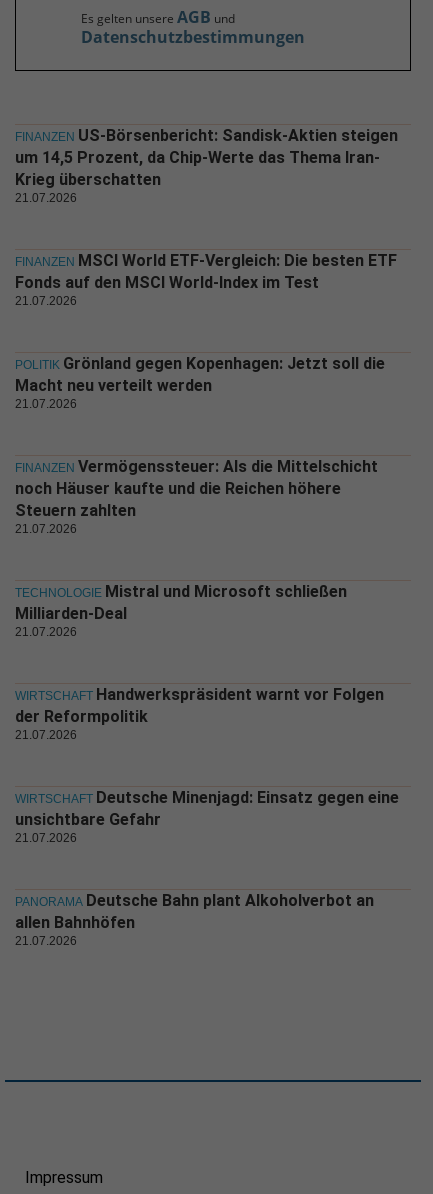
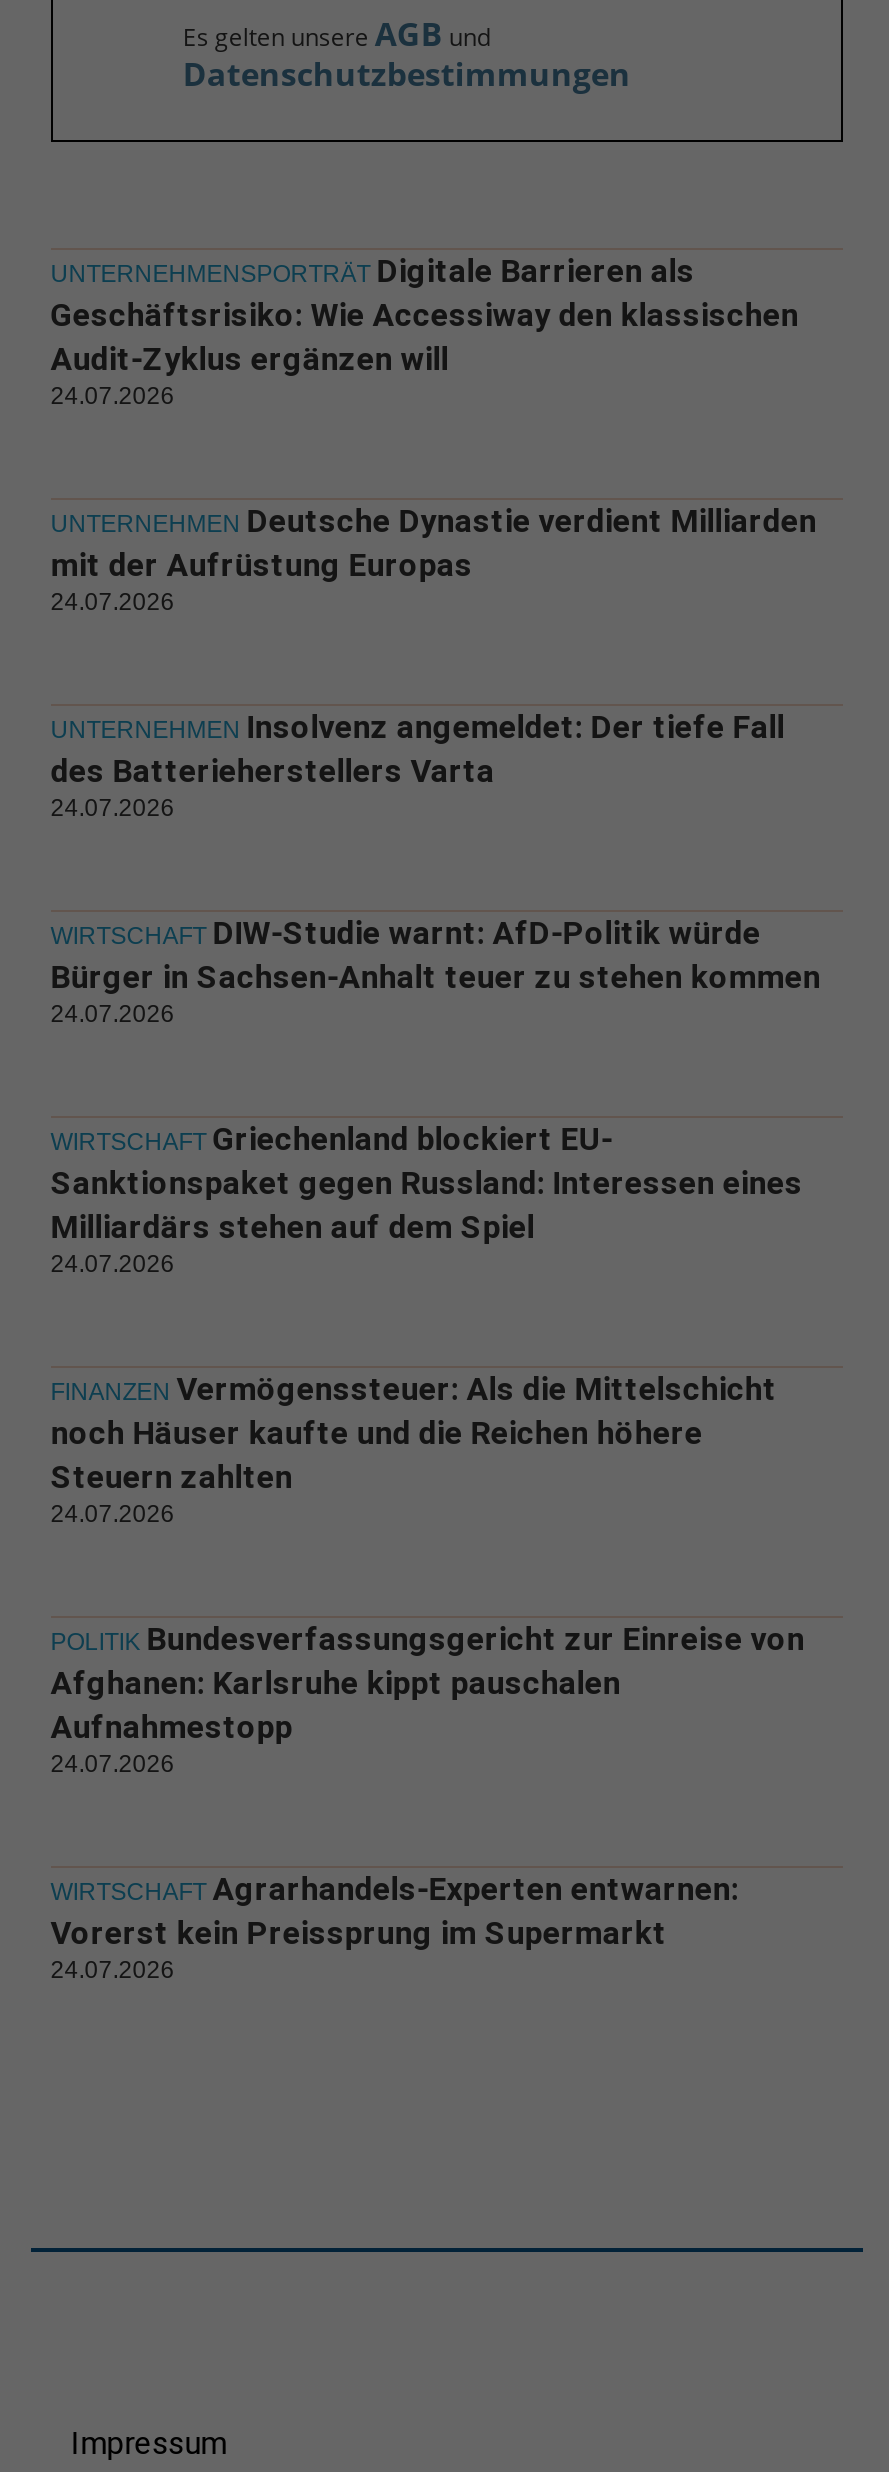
- FINANZEN US-Börsenbericht: Sandisk-Aktien steigen
- um 14,5 Prozent, da Chip-Werte das Thema Iran-
- Krieg überschatten
- 21.07.2026
- FINANZEN MSCI World ETF-Vergleich: Die besten ETF
- Fonds auf den MSCI World-Index im Test
- 21.07.2026
- POLITIK Grönland gegen Kopenhagen: Jetzt soll die
- Macht neu verteilt werden
- 21.07.2026
+ UNTERNEHMENSPORTRÄT Digitale Barrieren als
+ Geschäftsrisiko: Wie Accessiway den klassischen
+ Audit-Zyklus ergänzen will
+ 24.07.2026
+ UNTERNEHMEN Deutsche Dynastie verdient Milliarden
+ mit der Aufrüstung Europas
+ 24.07.2026
+ UNTERNEHMEN Insolvenz angemeldet: Der tiefe Fall
+ des Batterieherstellers Varta
+ 24.07.2026
+ WIRTSCHAFT DIW-Studie warnt: AfD-Politik würde
+ Bürger in Sachsen-Anhalt teuer zu stehen kommen
+ 24.07.2026
+ WIRTSCHAFT Griechenland blockiert EU-
+ Sanktionspaket gegen Russland: Interessen eines
+ Milliardärs stehen auf dem Spiel
+ 24.07.2026

moved down: FINANZEN Vermögenssteuer: Als die Mittelschicht | noch Häuser kaufte und die Reichen höhere | Steuern zahlten

- 21.07.2026
- TECHNOLOGIE Mistral und Microsoft schließen
- Milliarden-Deal
- 21.07.2026
- WIRTSCHAFT Handwerkspräsident warnt vor Folgen
- der Reformpolitik
- 21.07.2026
- WIRTSCHAFT Deutsche Minenjagd: Einsatz gegen eine
- unsichtbare Gefahr
- 21.07.2026
- PANORAMA Deutsche Bahn plant Alkoholverbot an
- allen Bahnhöfen
- 21.07.2026
+ 24.07.2026
+ POLITIK Bundesverfassungsgericht zur Einreise von
+ Afghanen: Karlsruhe kippt pauschalen
+ Aufnahmestopp
+ 24.07.2026
+ WIRTSCHAFT Agrarhandels-Experten entwarnen:
+ Vorerst kein Preissprung im Supermarkt
+ 24.07.2026
